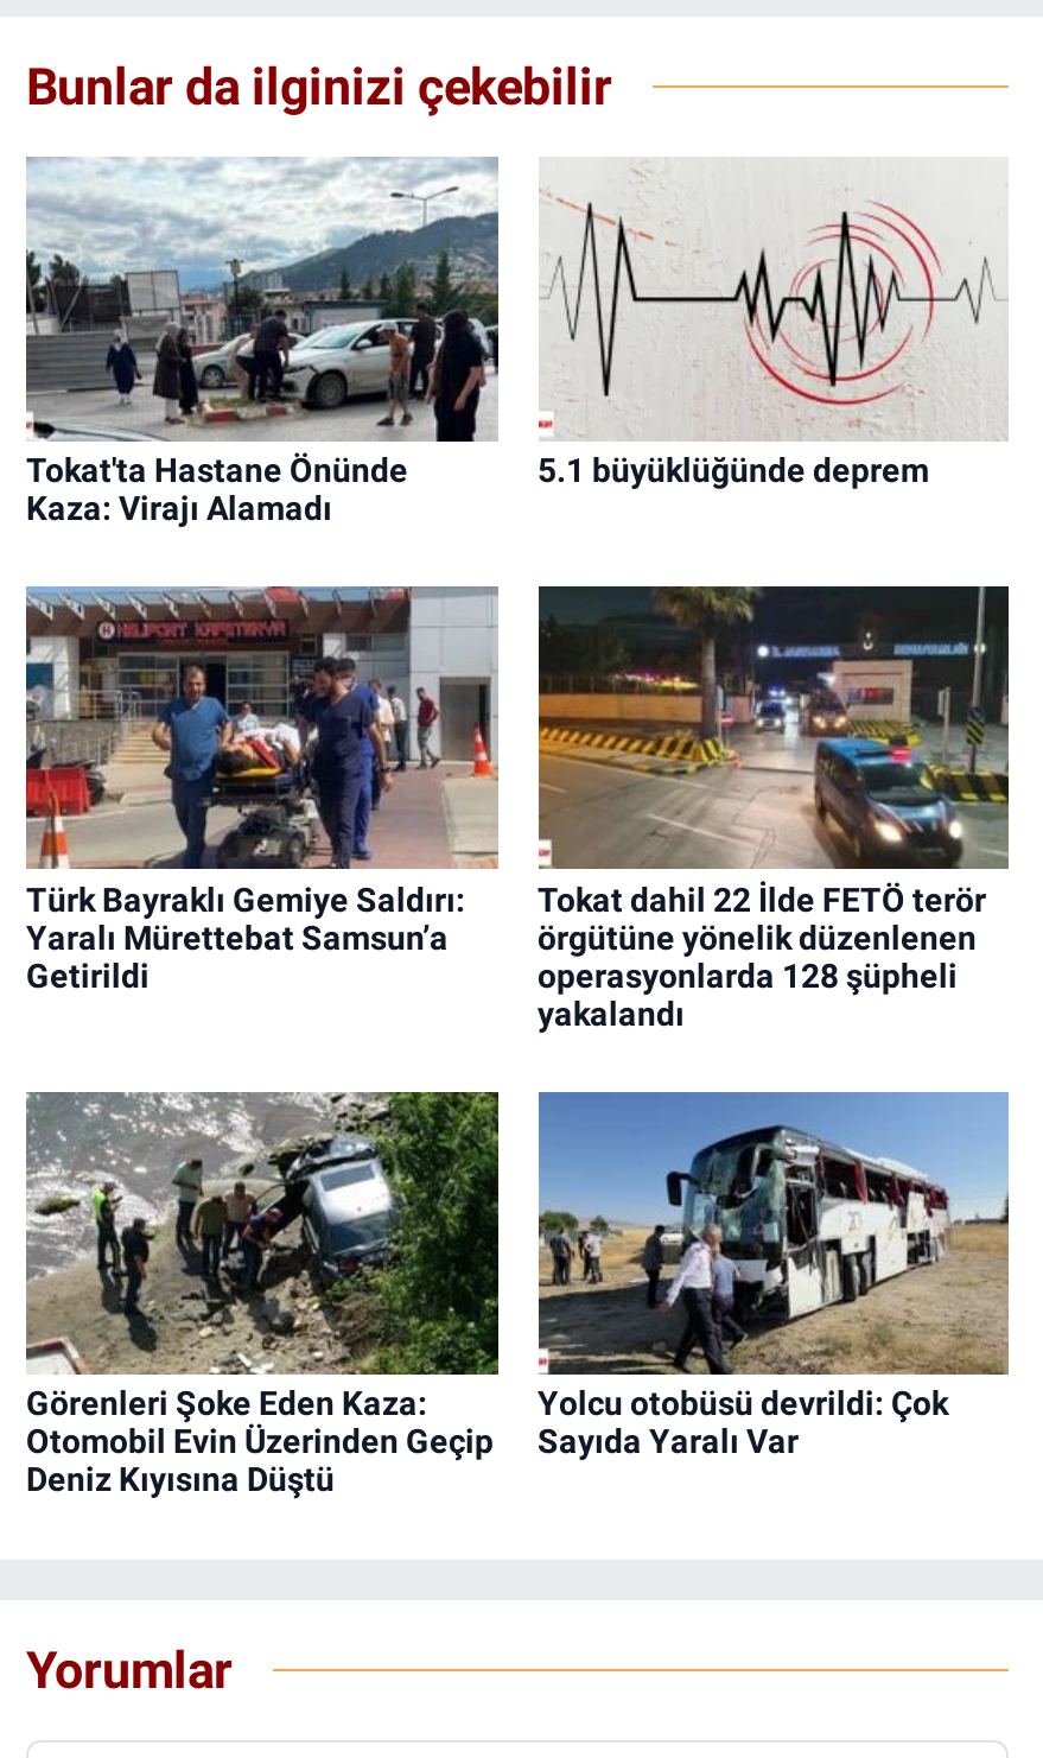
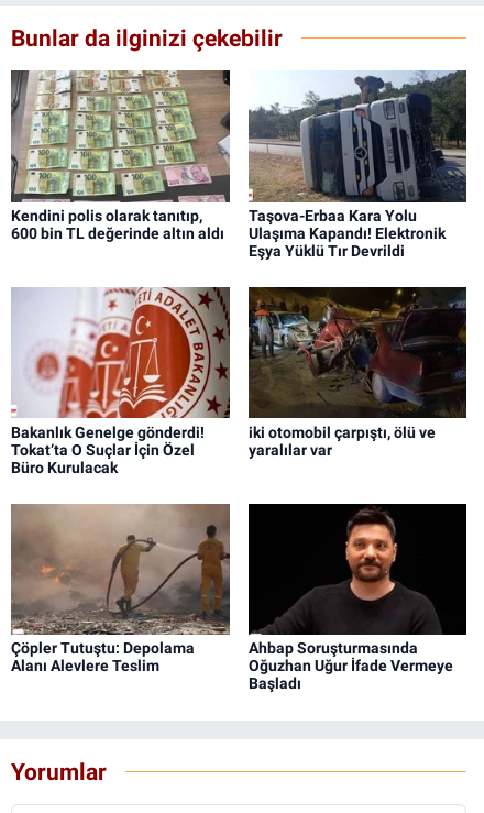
- [image]
- Tokat'ta Hastane Önünde
- Kaza: Virajı Alamadı
+ [image]
+ Kendini polis olarak tanıtıp,
+ 600 bin TL değerinde altın aldı

- [image]
- 5.1 büyüklüğünde deprem
+ [image]
+ Taşova-Erbaa Kara Yolu
+ Ulaşıma Kapandı! Elektronik
+ Eşya Yüklü Tır Devrildi

- [image]
- Türk Bayraklı Gemiye Saldırı:
- Yaralı Mürettebat Samsun’a
- Getirildi
+ [image]
+ Bakanlık Genelge gönderdi!
+ Tokat’ta O Suçlar İçin Özel
+ Büro Kurulacak

- [image]
- Tokat dahil 22 İlde FETÖ terör
- örgütüne yönelik düzenlenen
- operasyonlarda 128 şüpheli
- yakalandı
+ [image]
+ iki otomobil çarpıştı, ölü ve
+ yaralılar var

- [image]
- Görenleri Şoke Eden Kaza:
- Otomobil Evin Üzerinden Geçip
- Deniz Kıyısına Düştü
+ [image]
+ Çöpler Tutuştu: Depolama
+ Alanı Alevlere Teslim

- [image]
- Yolcu otobüsü devrildi: Çok
- Sayıda Yaralı Var
+ [image]
+ Ahbap Soruşturmasında
+ Oğuzhan Uğur İfade Vermeye
+ Başladı
